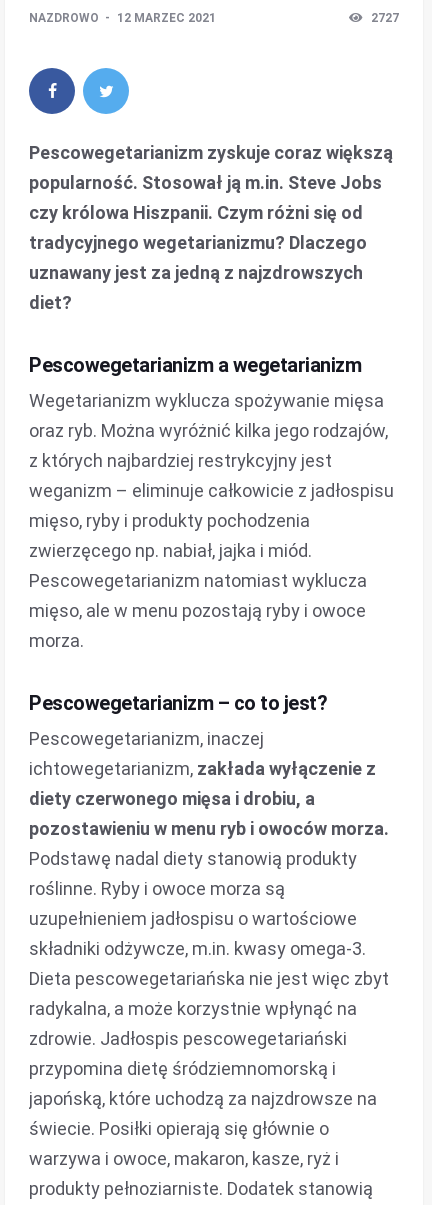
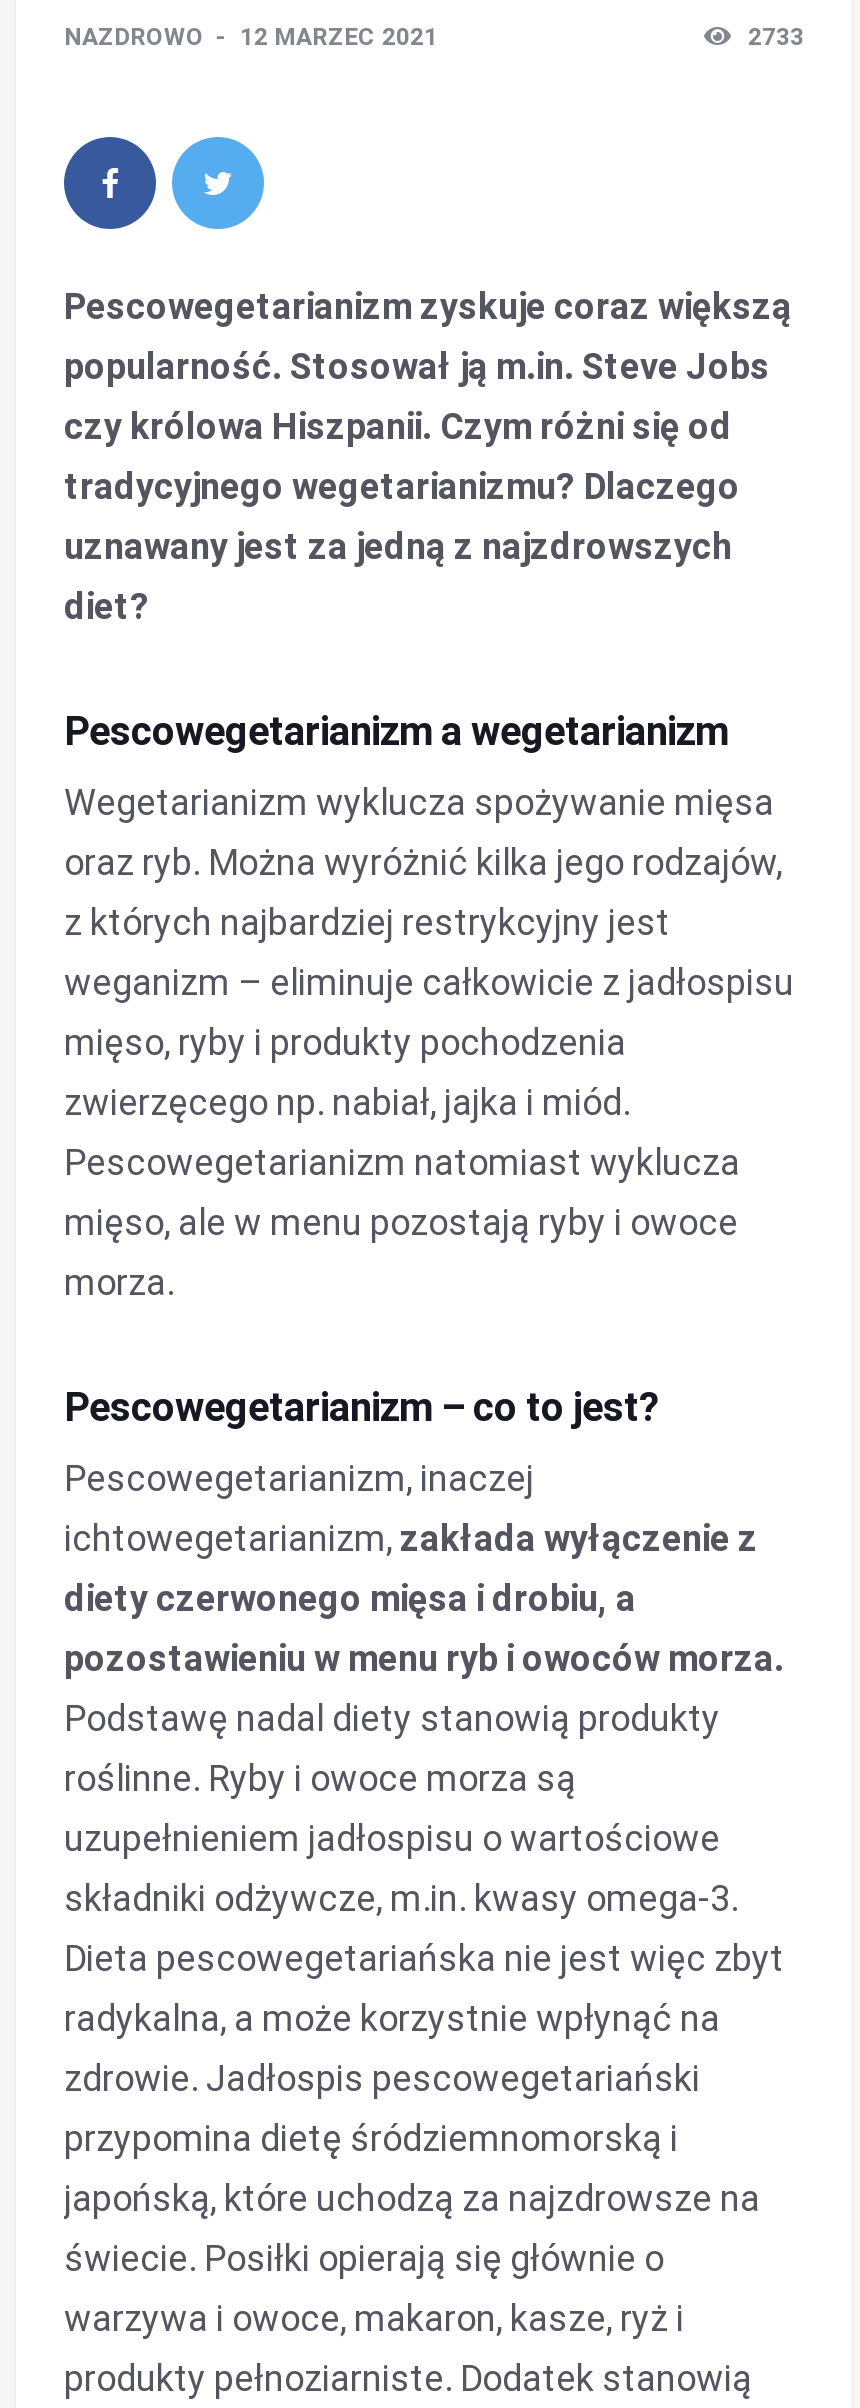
- 2727
+ 2733
